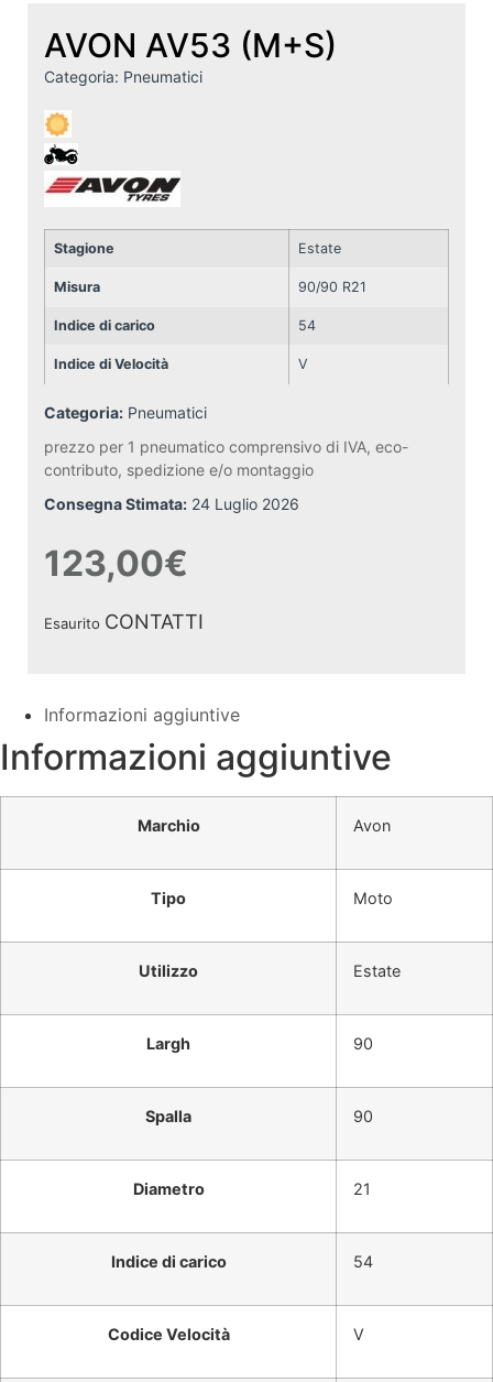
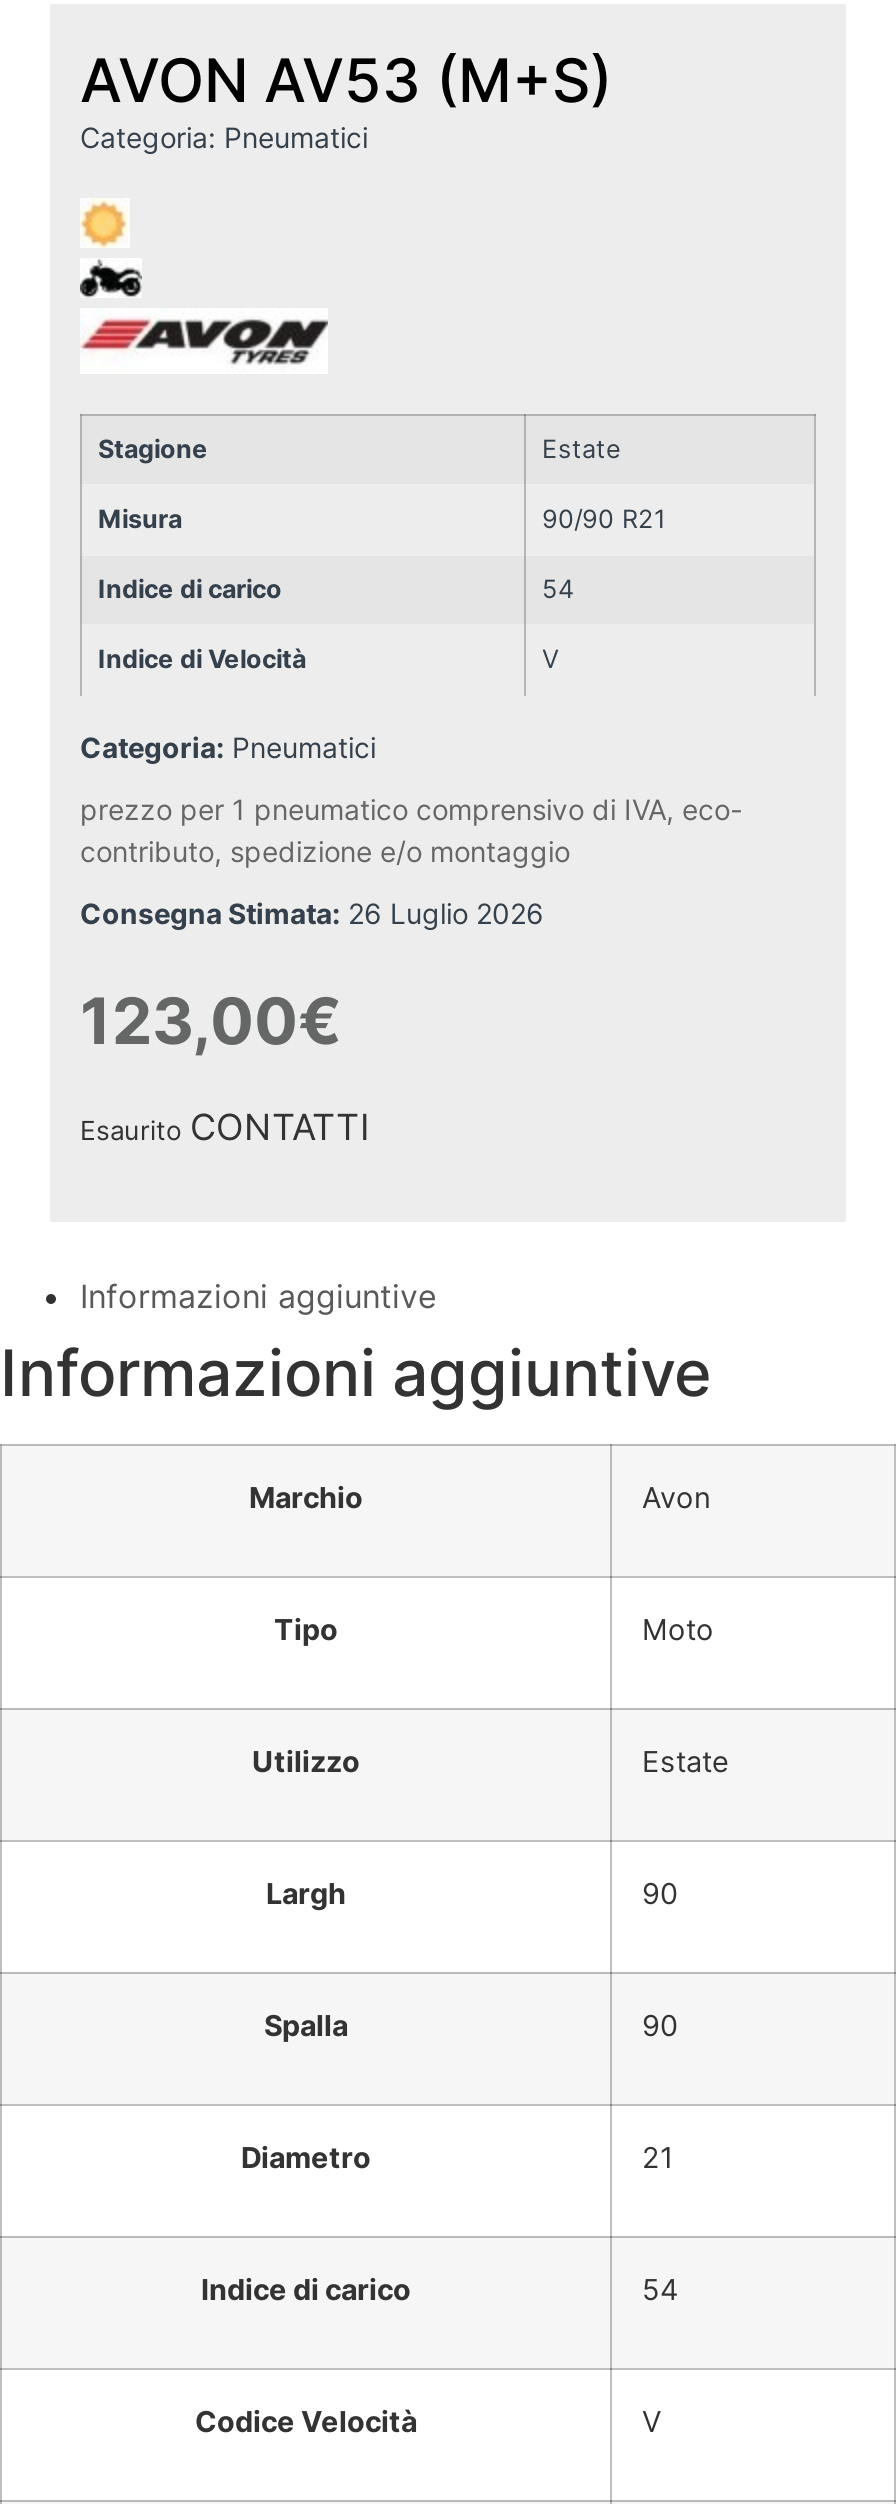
- Consegna Stimata: 24 Luglio 2026
+ Consegna Stimata: 26 Luglio 2026
